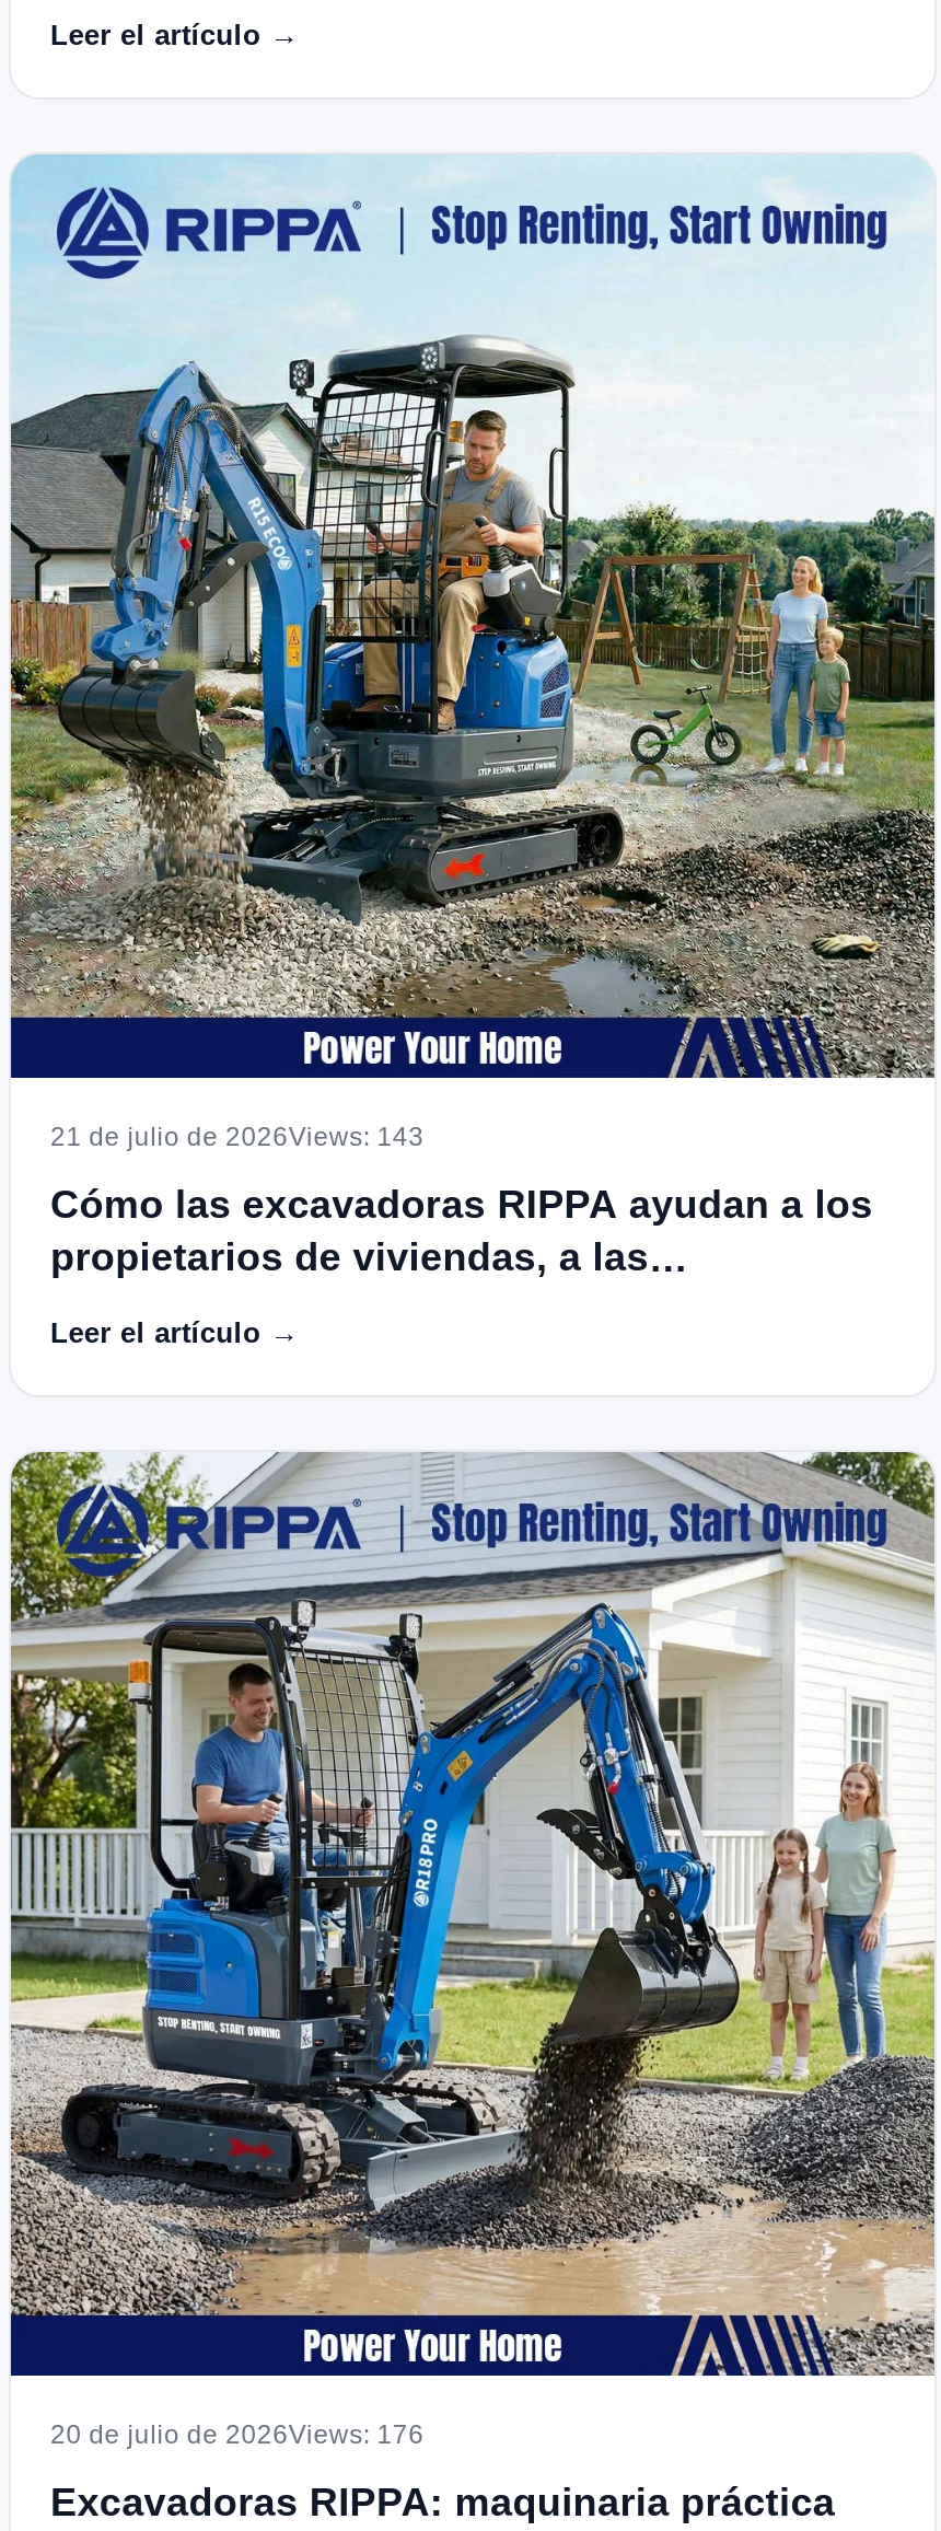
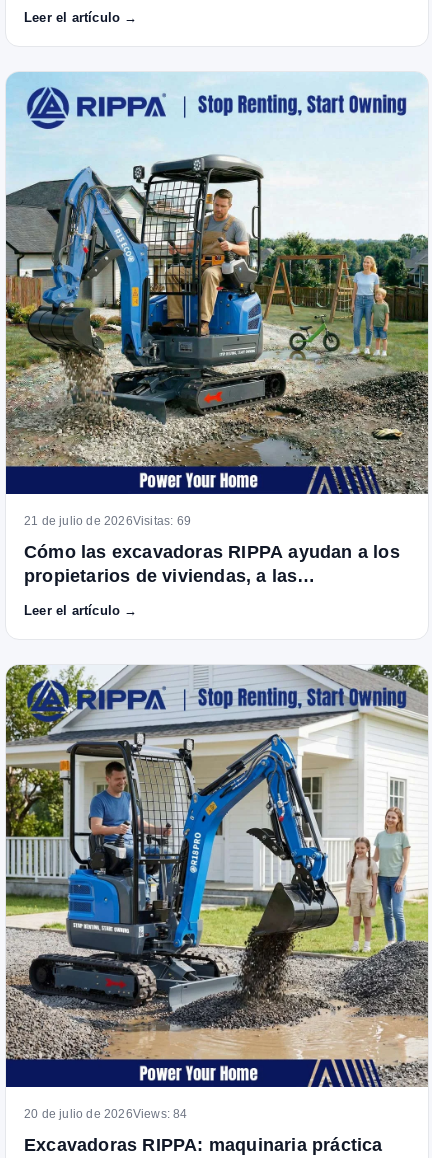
- 21 de julio de 2026Views: 143
+ 21 de julio de 2026Visitas: 69

- 20 de julio de 2026Views: 176
+ 20 de julio de 2026Views: 84
